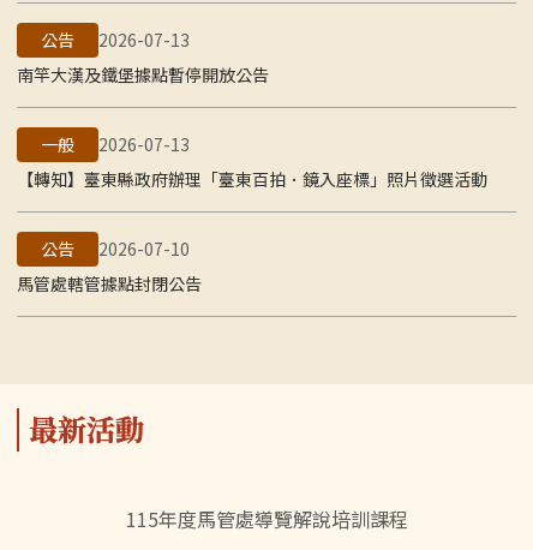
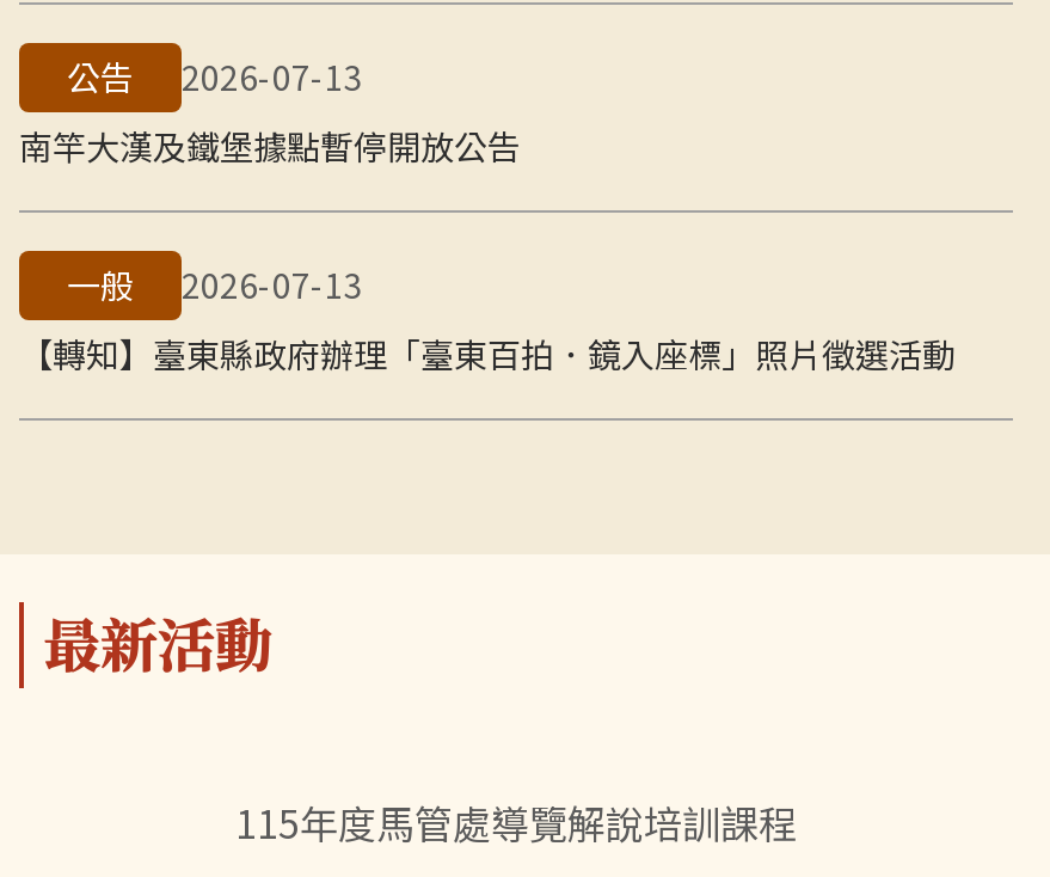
- 公告
- 2026-07-10
- 馬管處轄管據點封閉公告
